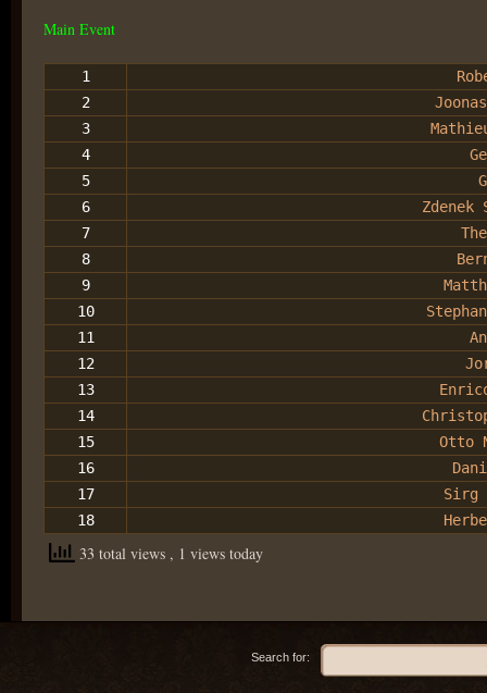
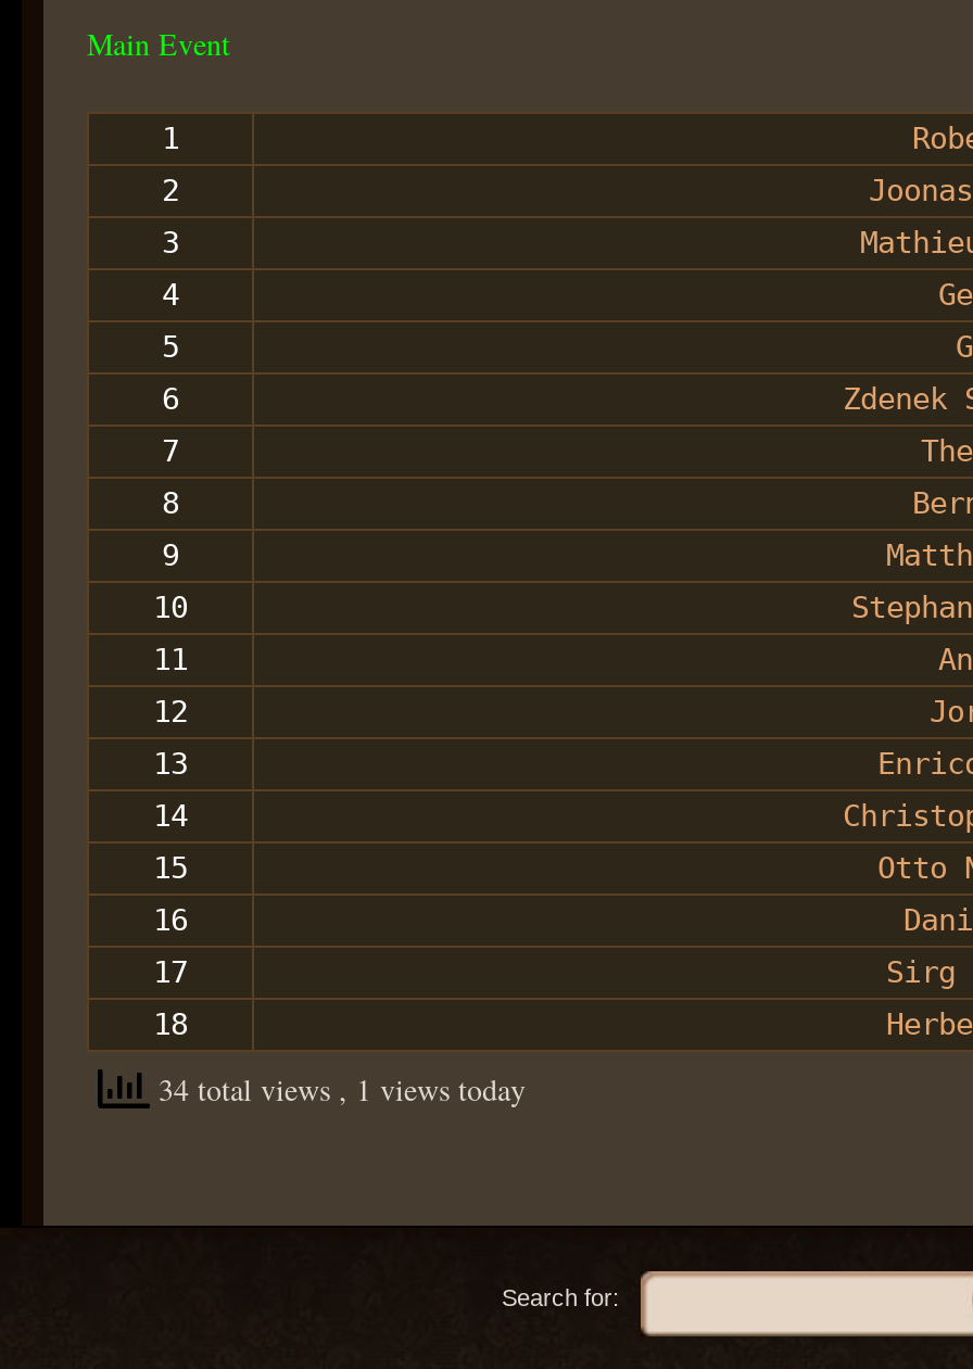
- 33 total views, 1 views today
+ 34 total views, 1 views today
